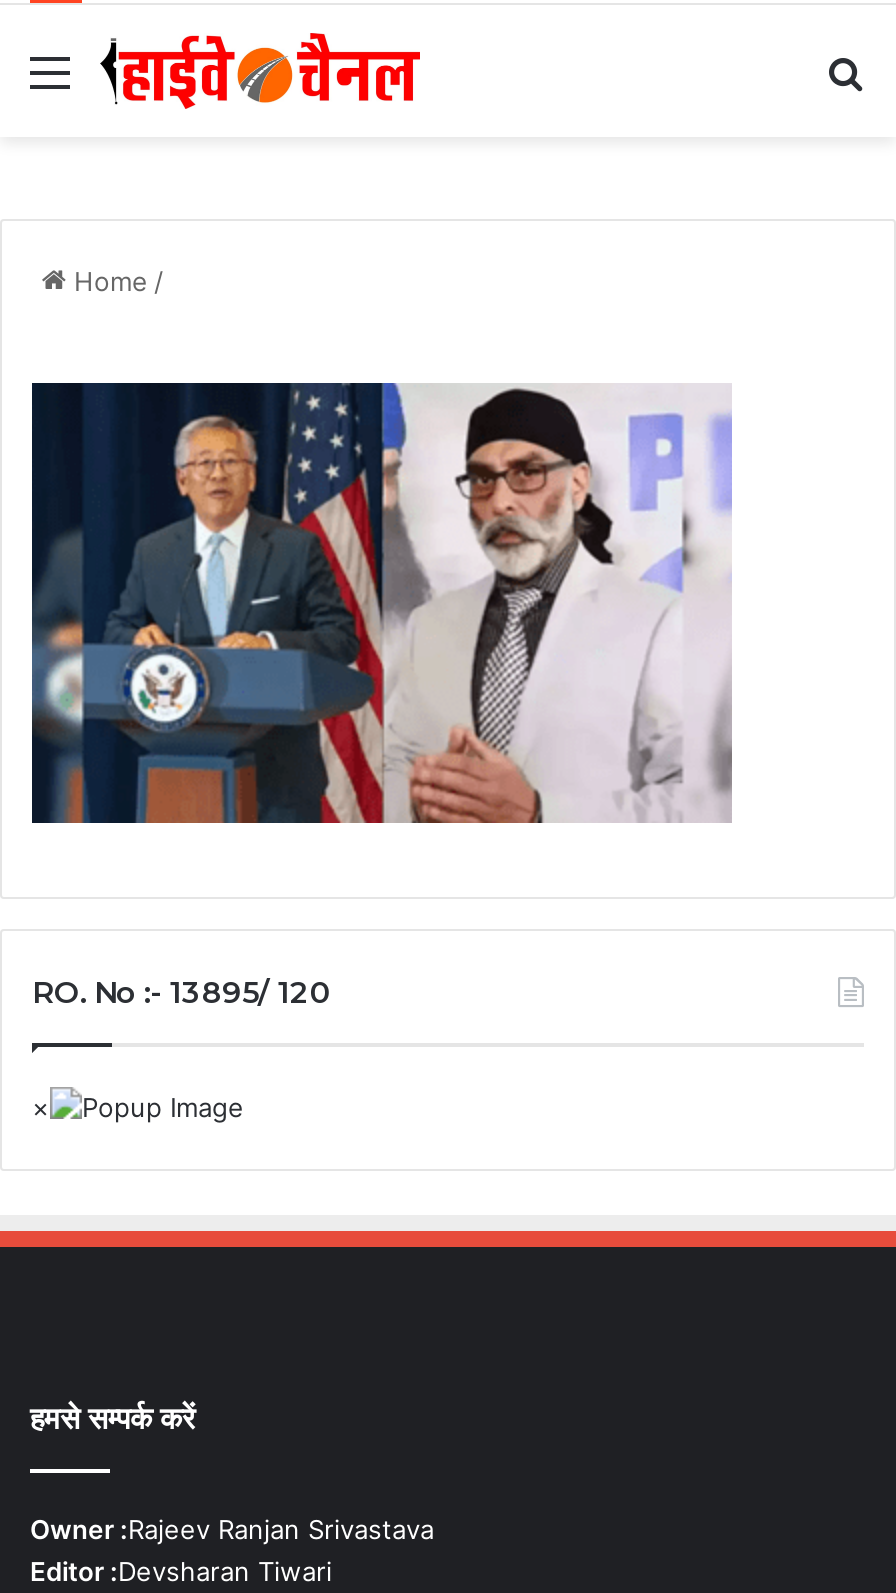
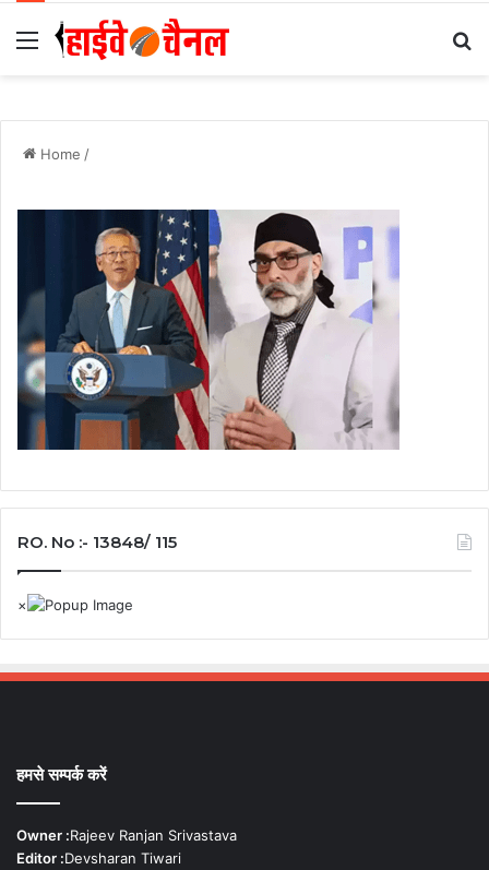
- RO. No :- 13895/ 120
+ RO. No :- 13848/ 115
